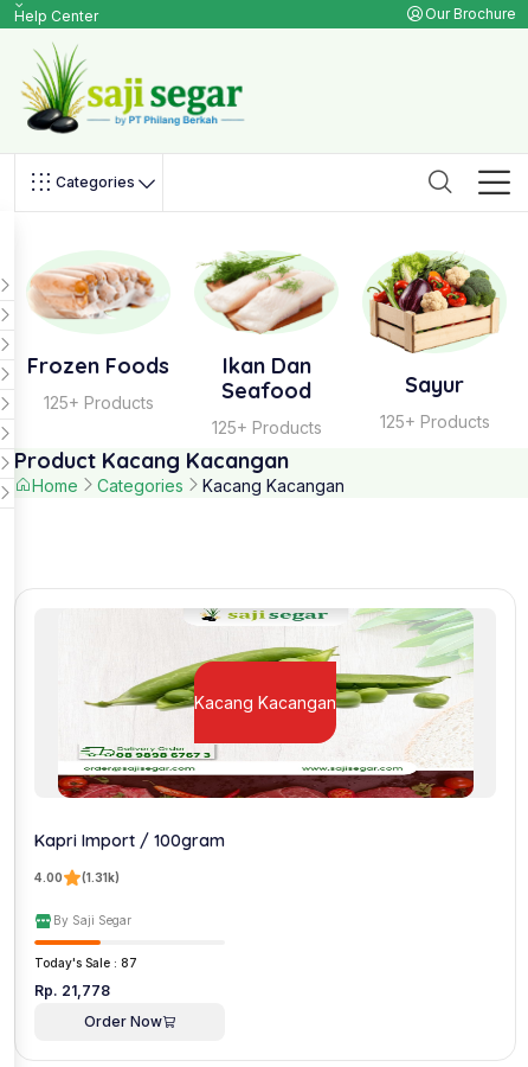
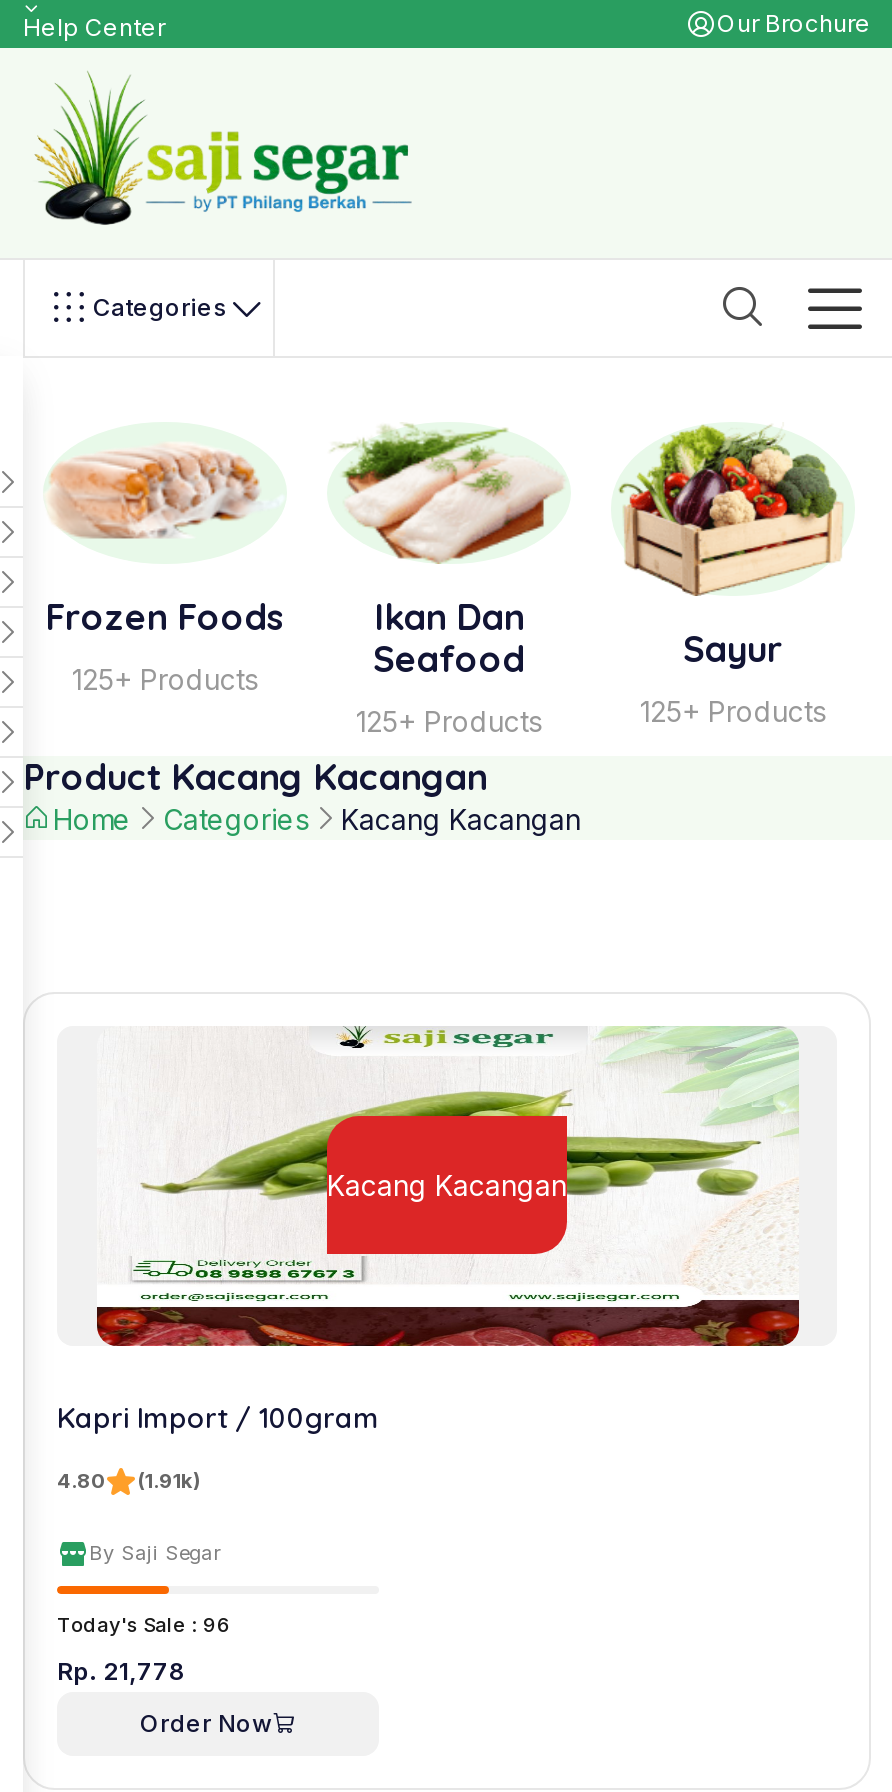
- 4.00
- (1.31k)
+ 4.80
+ (1.91k)

- Today's Sale : 87
+ Today's Sale : 96
